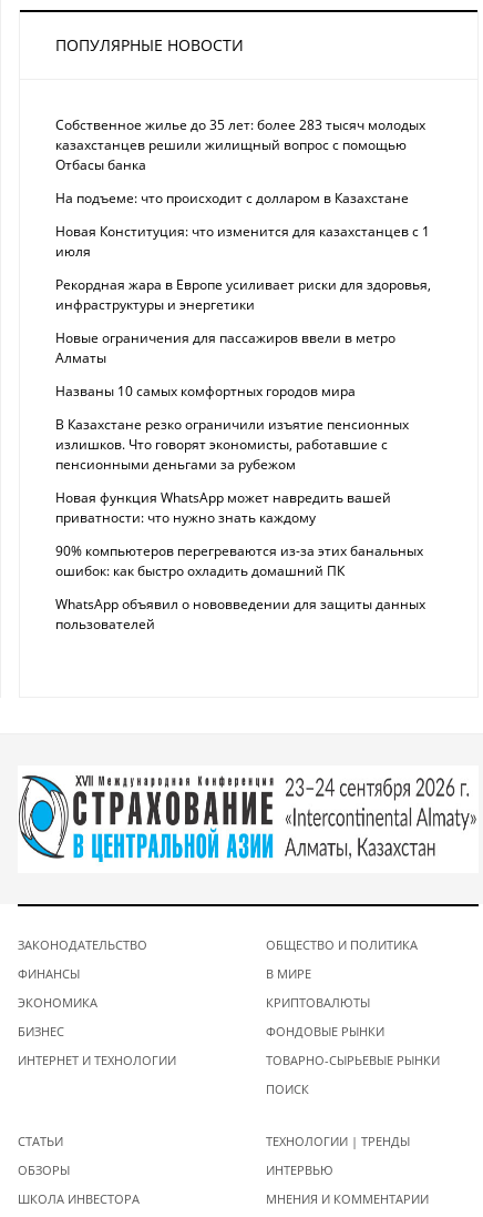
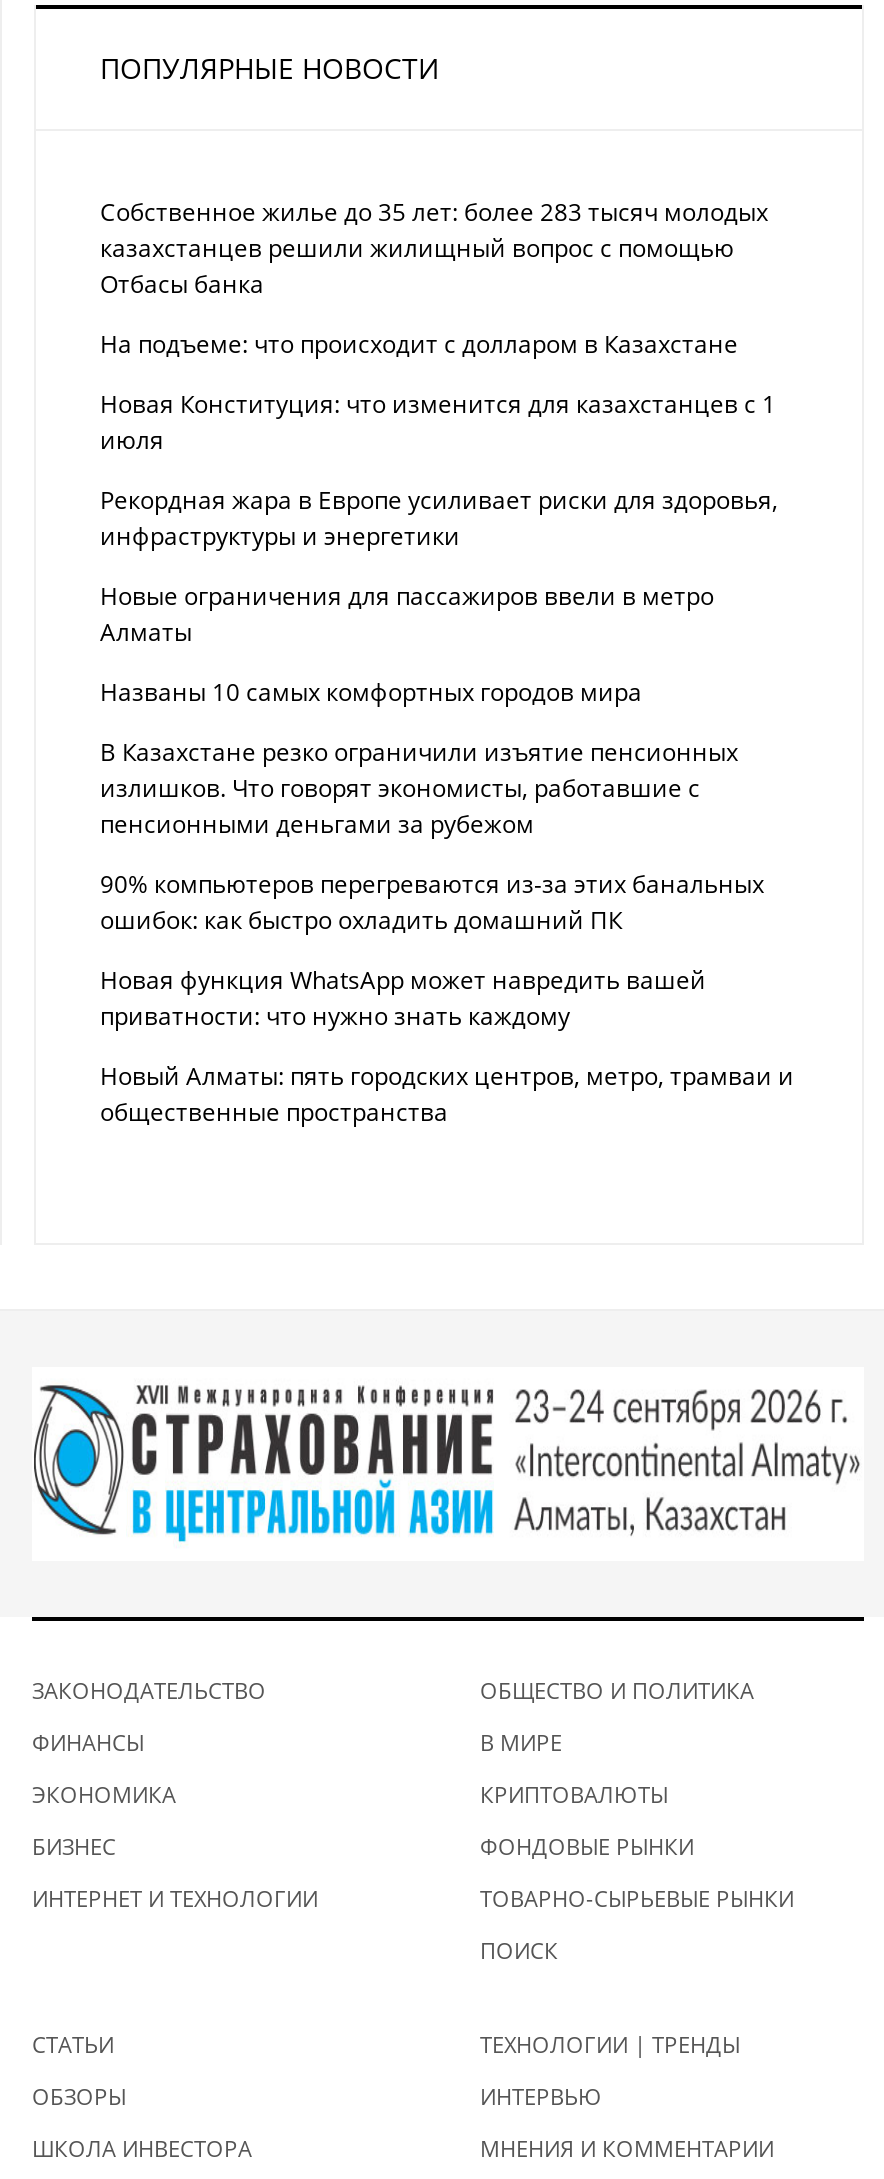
moved down: Новая функция WhatsApp может навредить вашей | приватности: что нужно знать каждому

moved up: 90% компьютеров перегреваются из-за этих банальных | ошибок: как быстро охладить домашний ПК

- WhatsApp объявил о нововведении для защиты данных
- пользователей
+ Новый Алматы: пять городских центров, метро, трамваи и
+ общественные пространства
